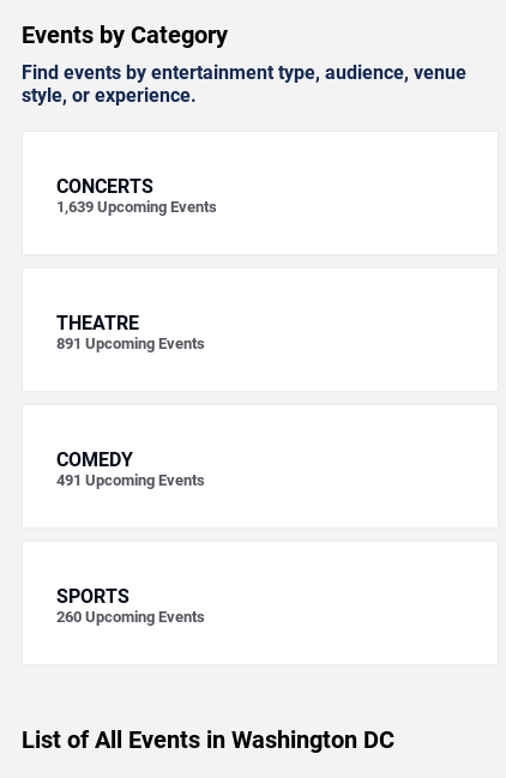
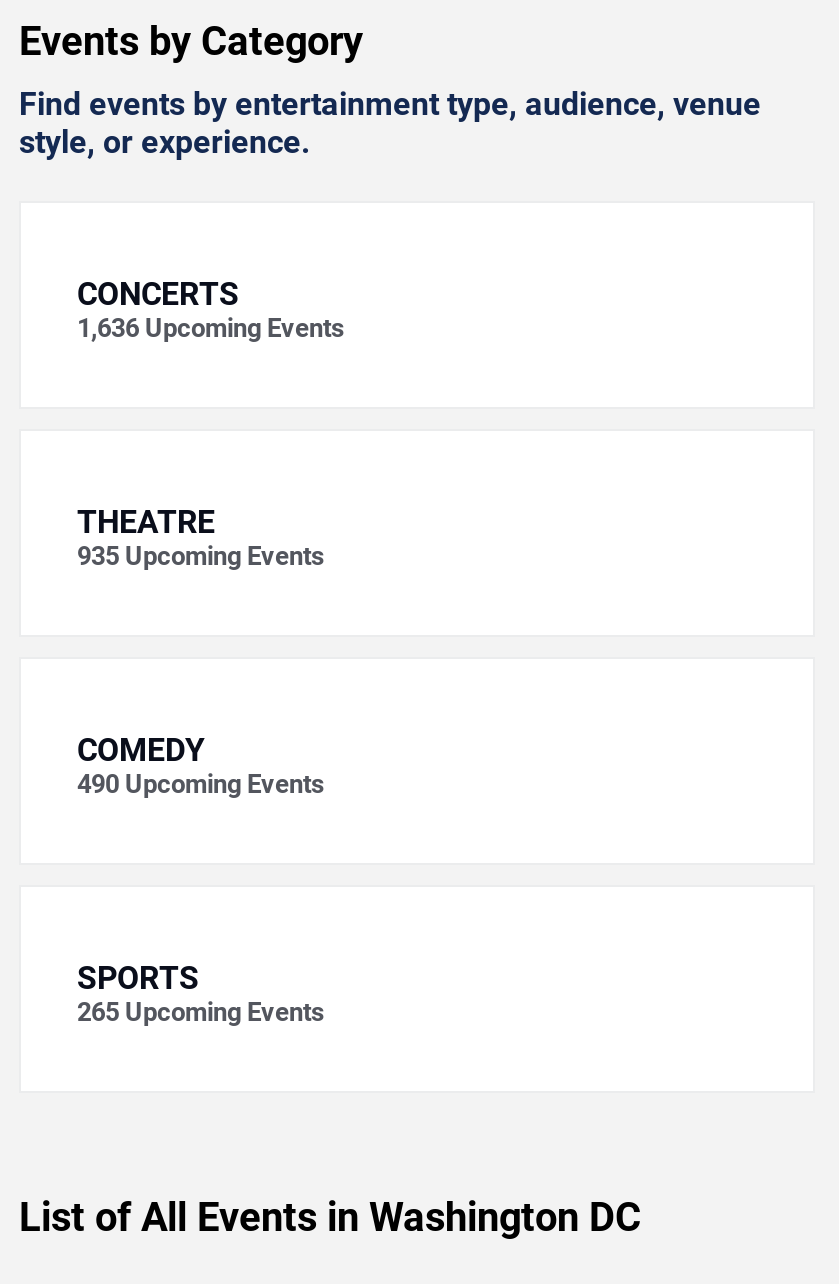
- 1,639 Upcoming Events
+ 1,636 Upcoming Events

- 891 Upcoming Events
+ 935 Upcoming Events

- 491 Upcoming Events
+ 490 Upcoming Events

- 260 Upcoming Events
+ 265 Upcoming Events
